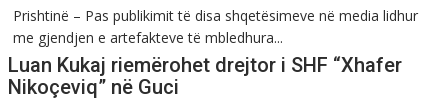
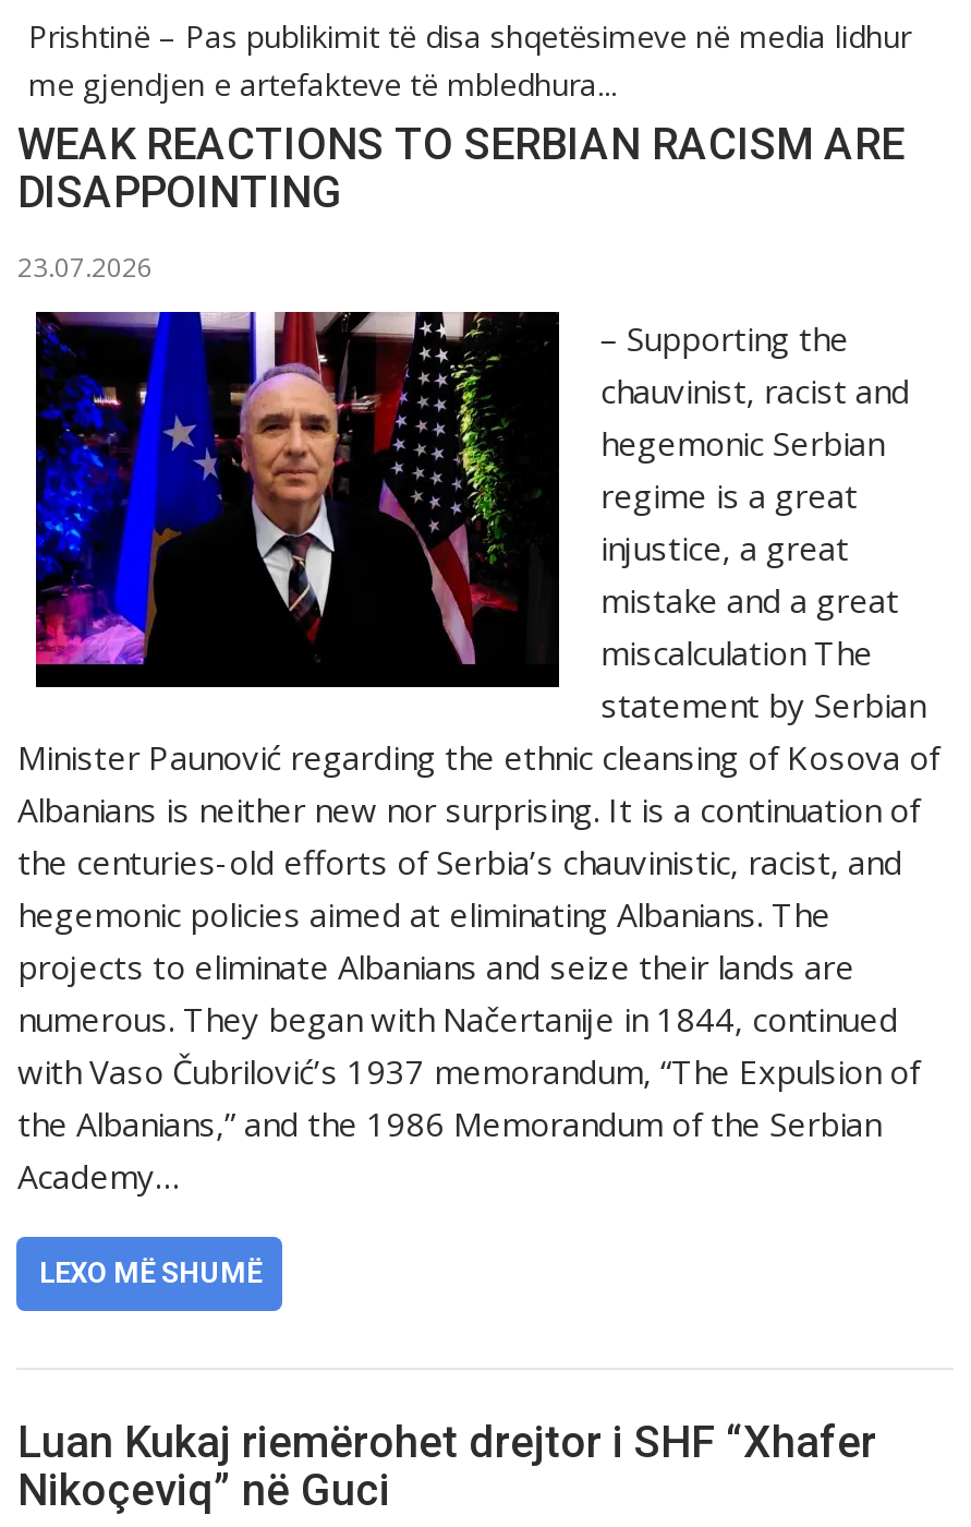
+ [image]
+ WEAK REACTIONS TO SERBIAN RACISM ARE
+ DISAPPOINTING
+ 23.07.2026
+ – Supporting the
+ chauvinist, racist and
+ hegemonic Serbian
+ regime is a great
+ injustice, a great
+ mistake and a great
+ miscalculation The
+ statement by Serbian
+ Minister Paunović regarding the ethnic cleansing of Kosova of
+ Albanians is neither new nor surprising. It is a continuation of
+ the centuries-old efforts of Serbia’s chauvinistic, racist, and
+ hegemonic policies aimed at eliminating Albanians. The
+ projects to eliminate Albanians and seize their lands are
+ numerous. They began with Načertanije in 1844, continued
+ with Vaso Čubrilović’s 1937 memorandum, “The Expulsion of
+ the Albanians,” and the 1986 Memorandum of the Serbian
+ Academy…
+ LEXO MË SHUMË
